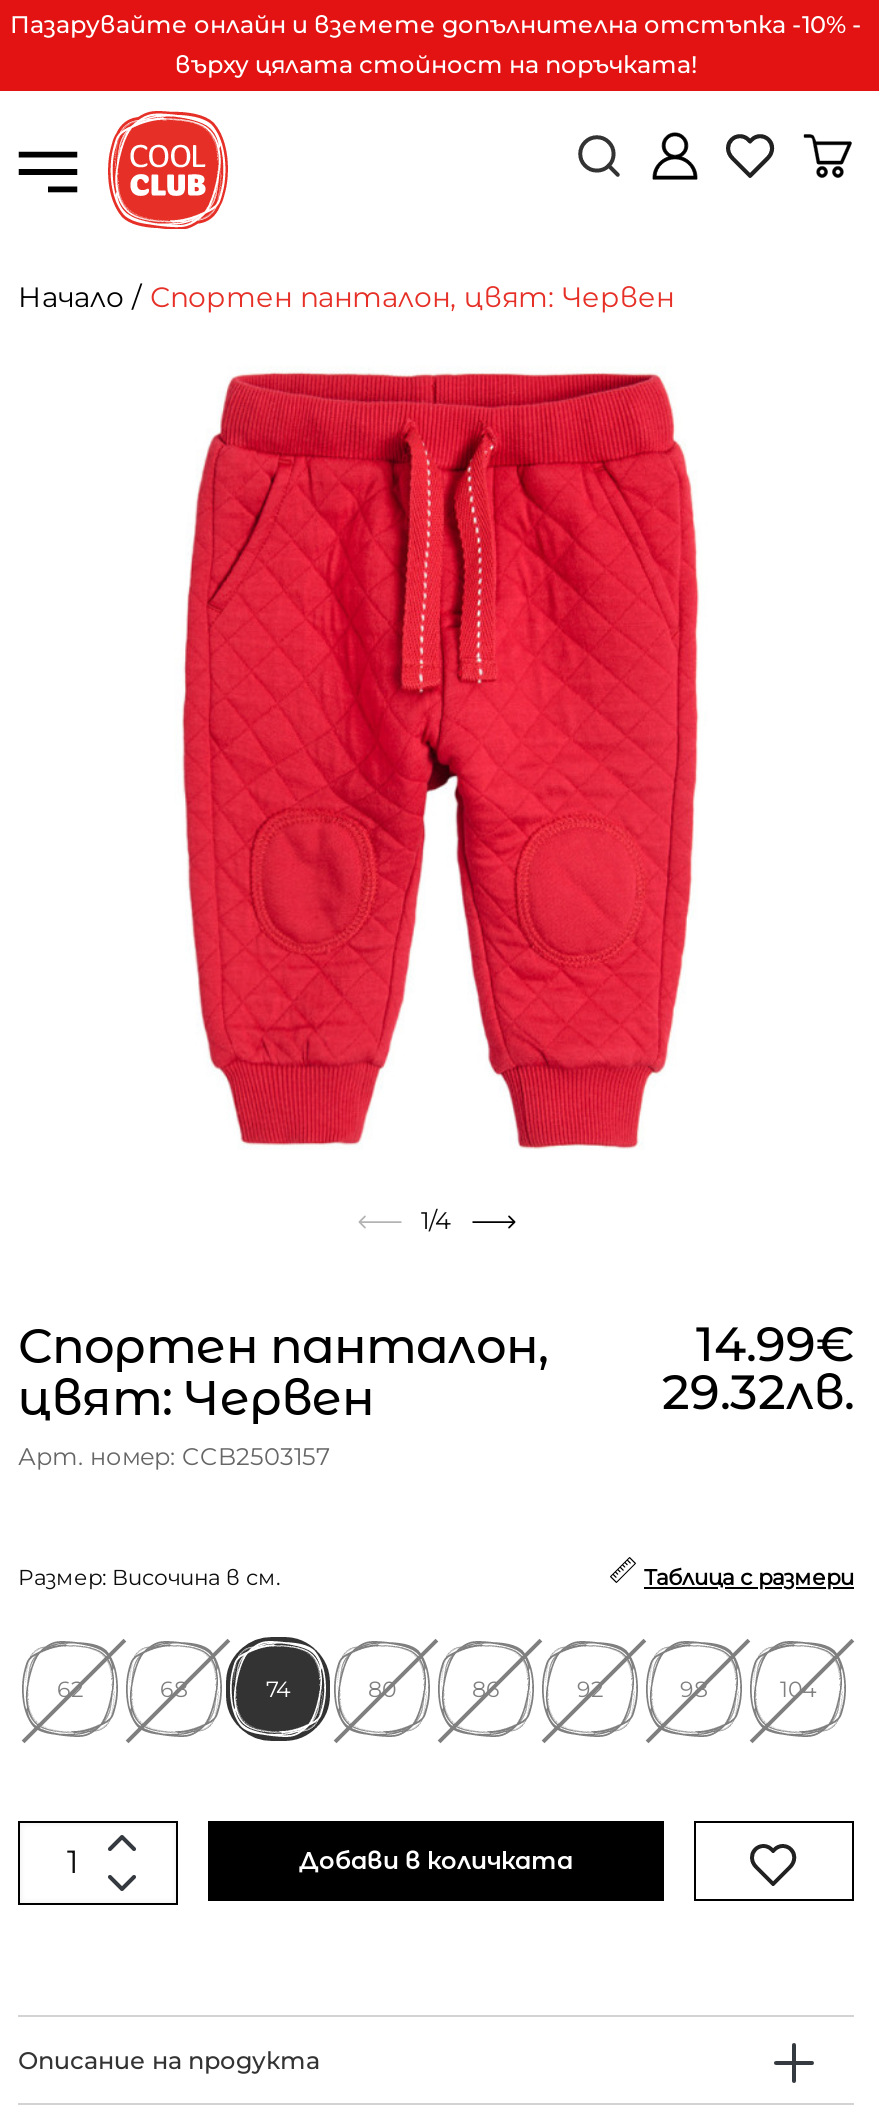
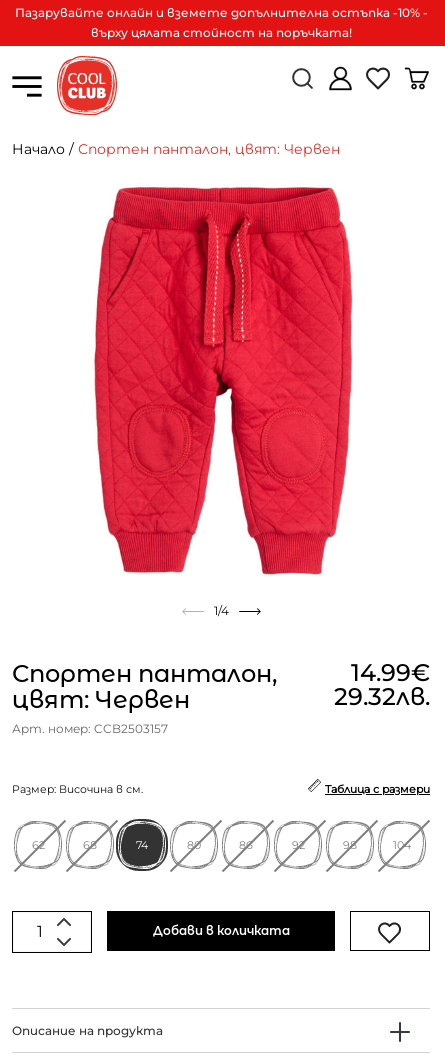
- Пазарувайте онлайн и вземете допълнителна отстъпка -10% -
+ Пазарувайте онлайн и вземете допълнителна остъпка -10% -
